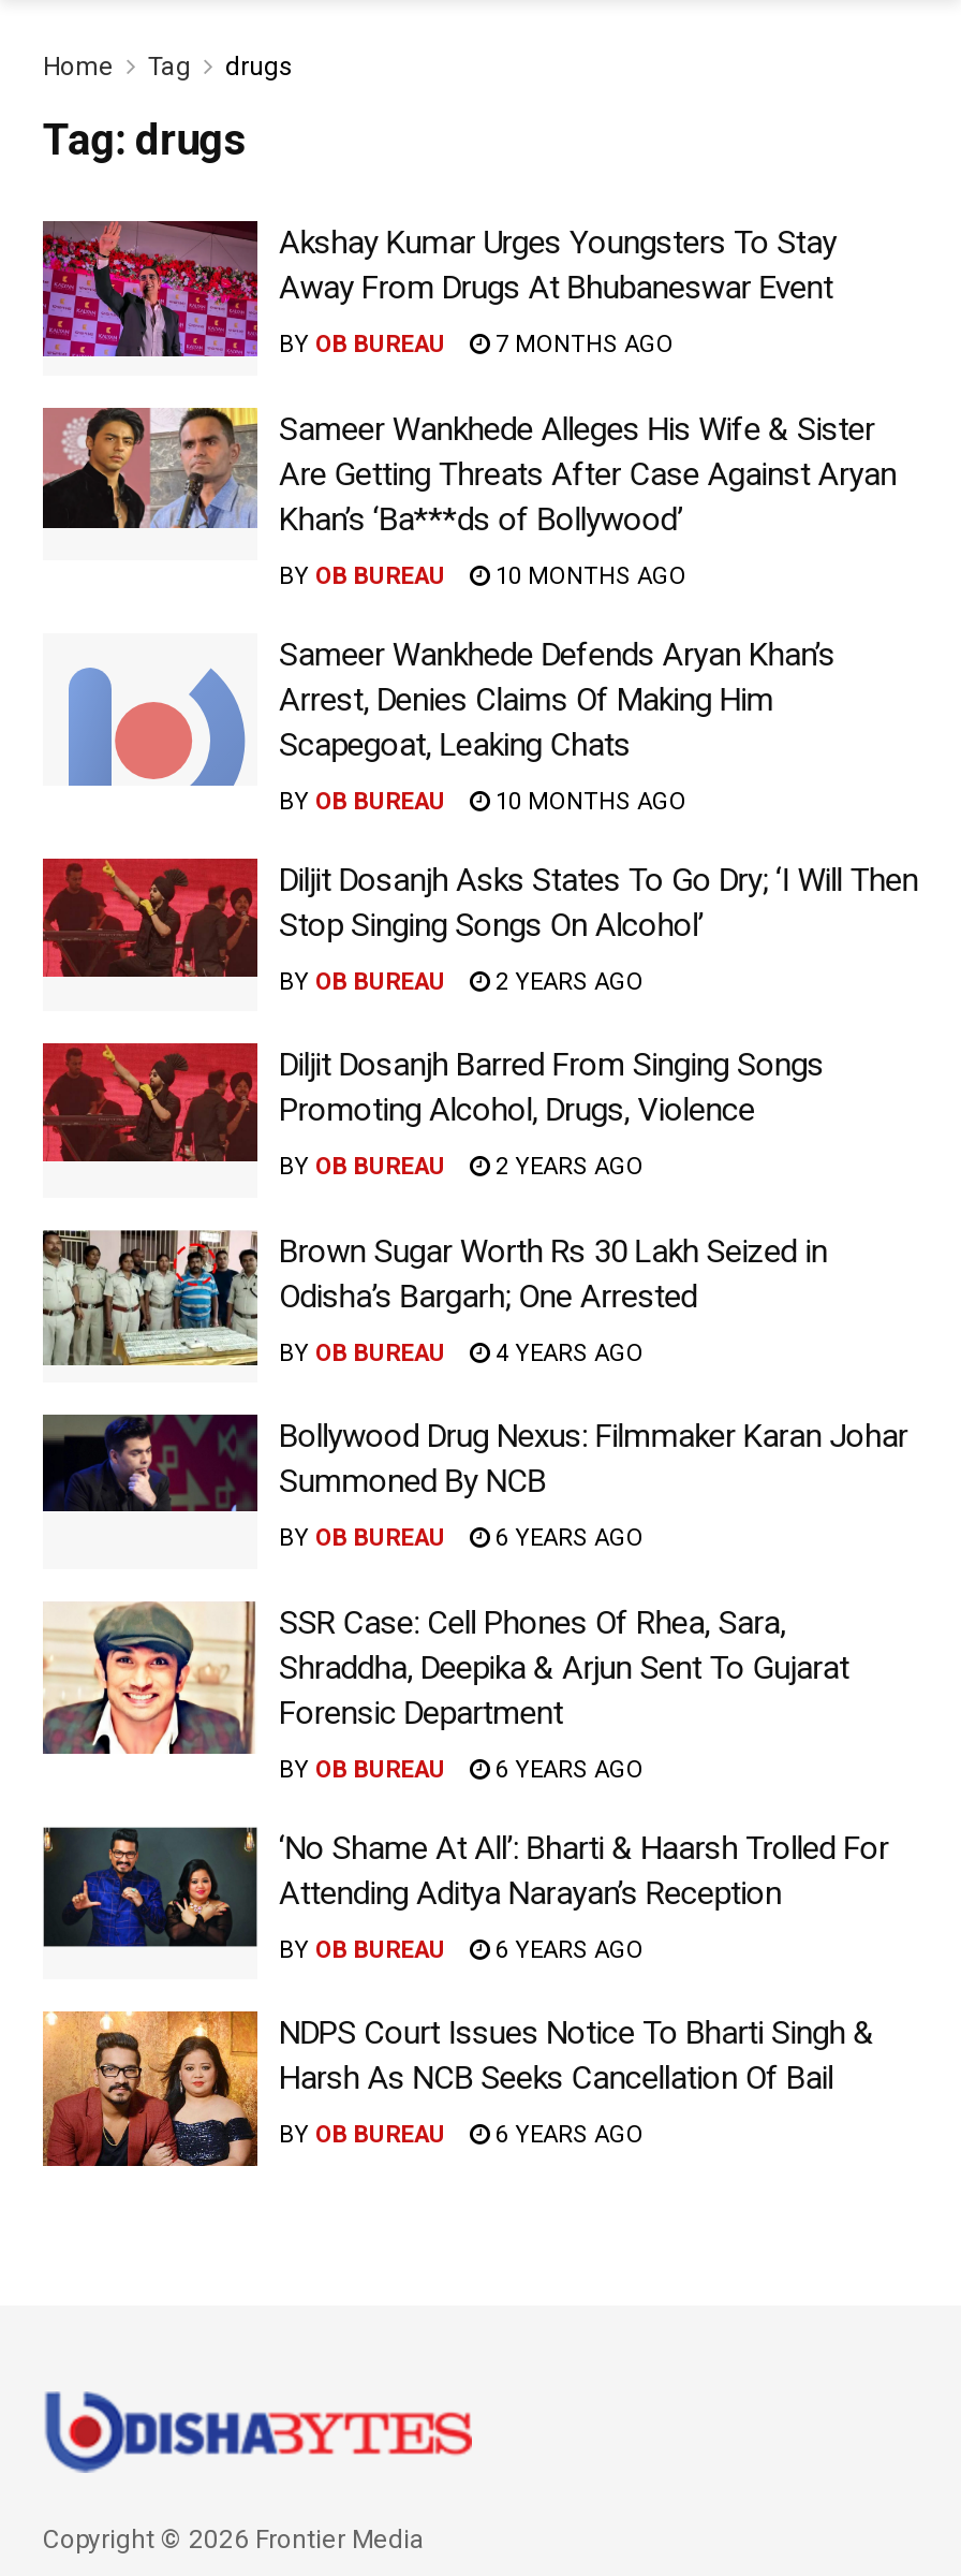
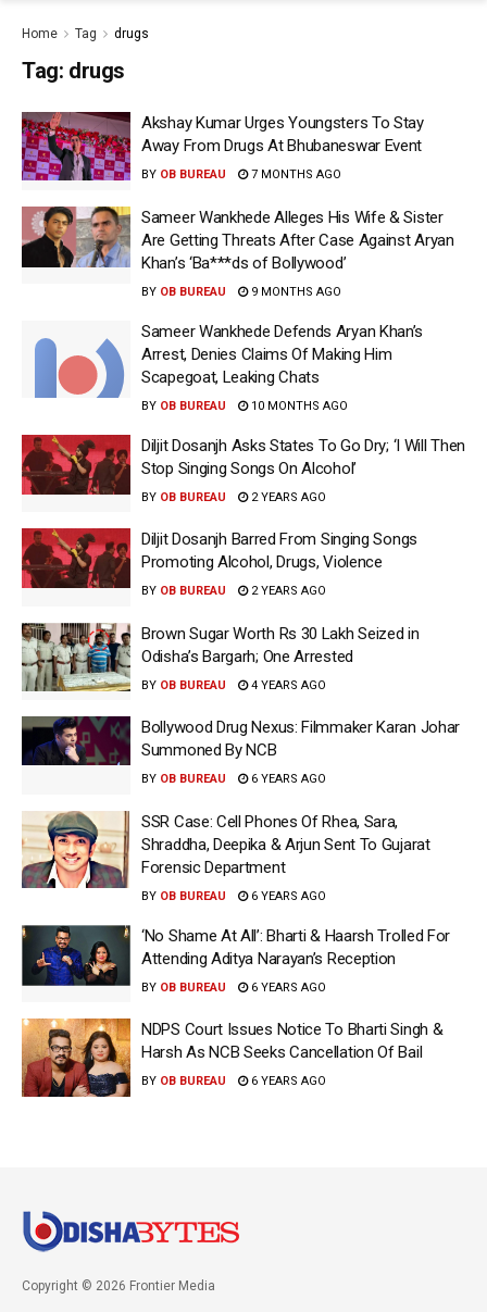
- BY OB BUREAU 10 MONTHS AGO
+ BY OB BUREAU 9 MONTHS AGO
